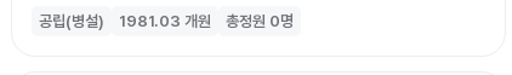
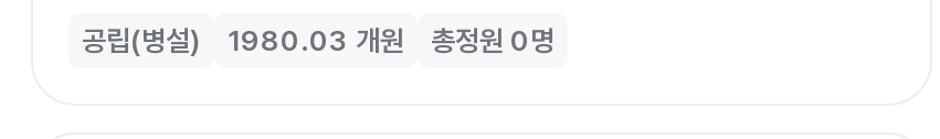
- 공립(병설) 1981.03 개원 총정원 0명
+ 공립(병설) 1980.03 개원 총정원 0명
